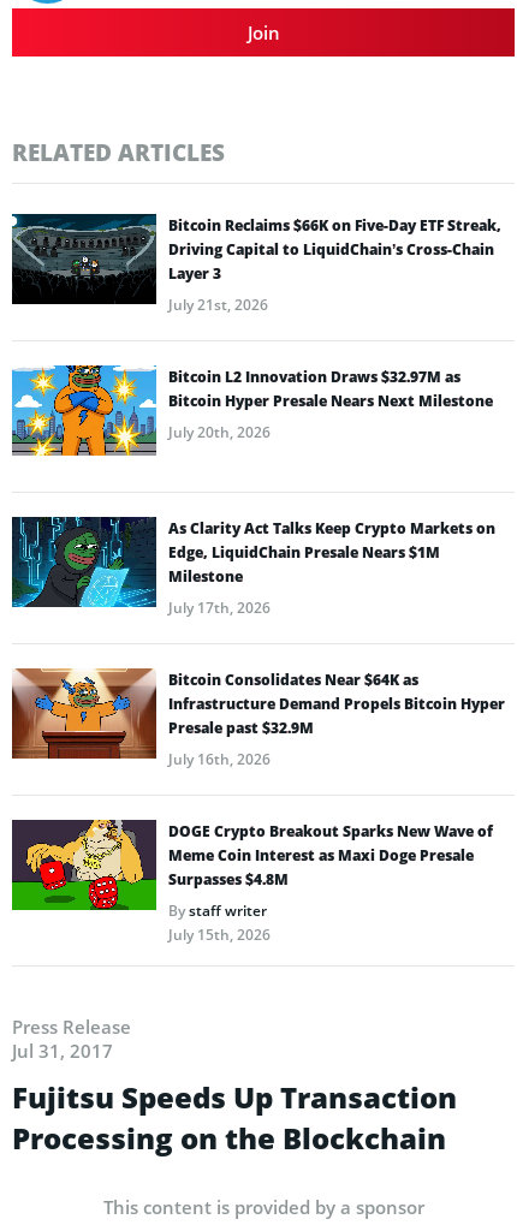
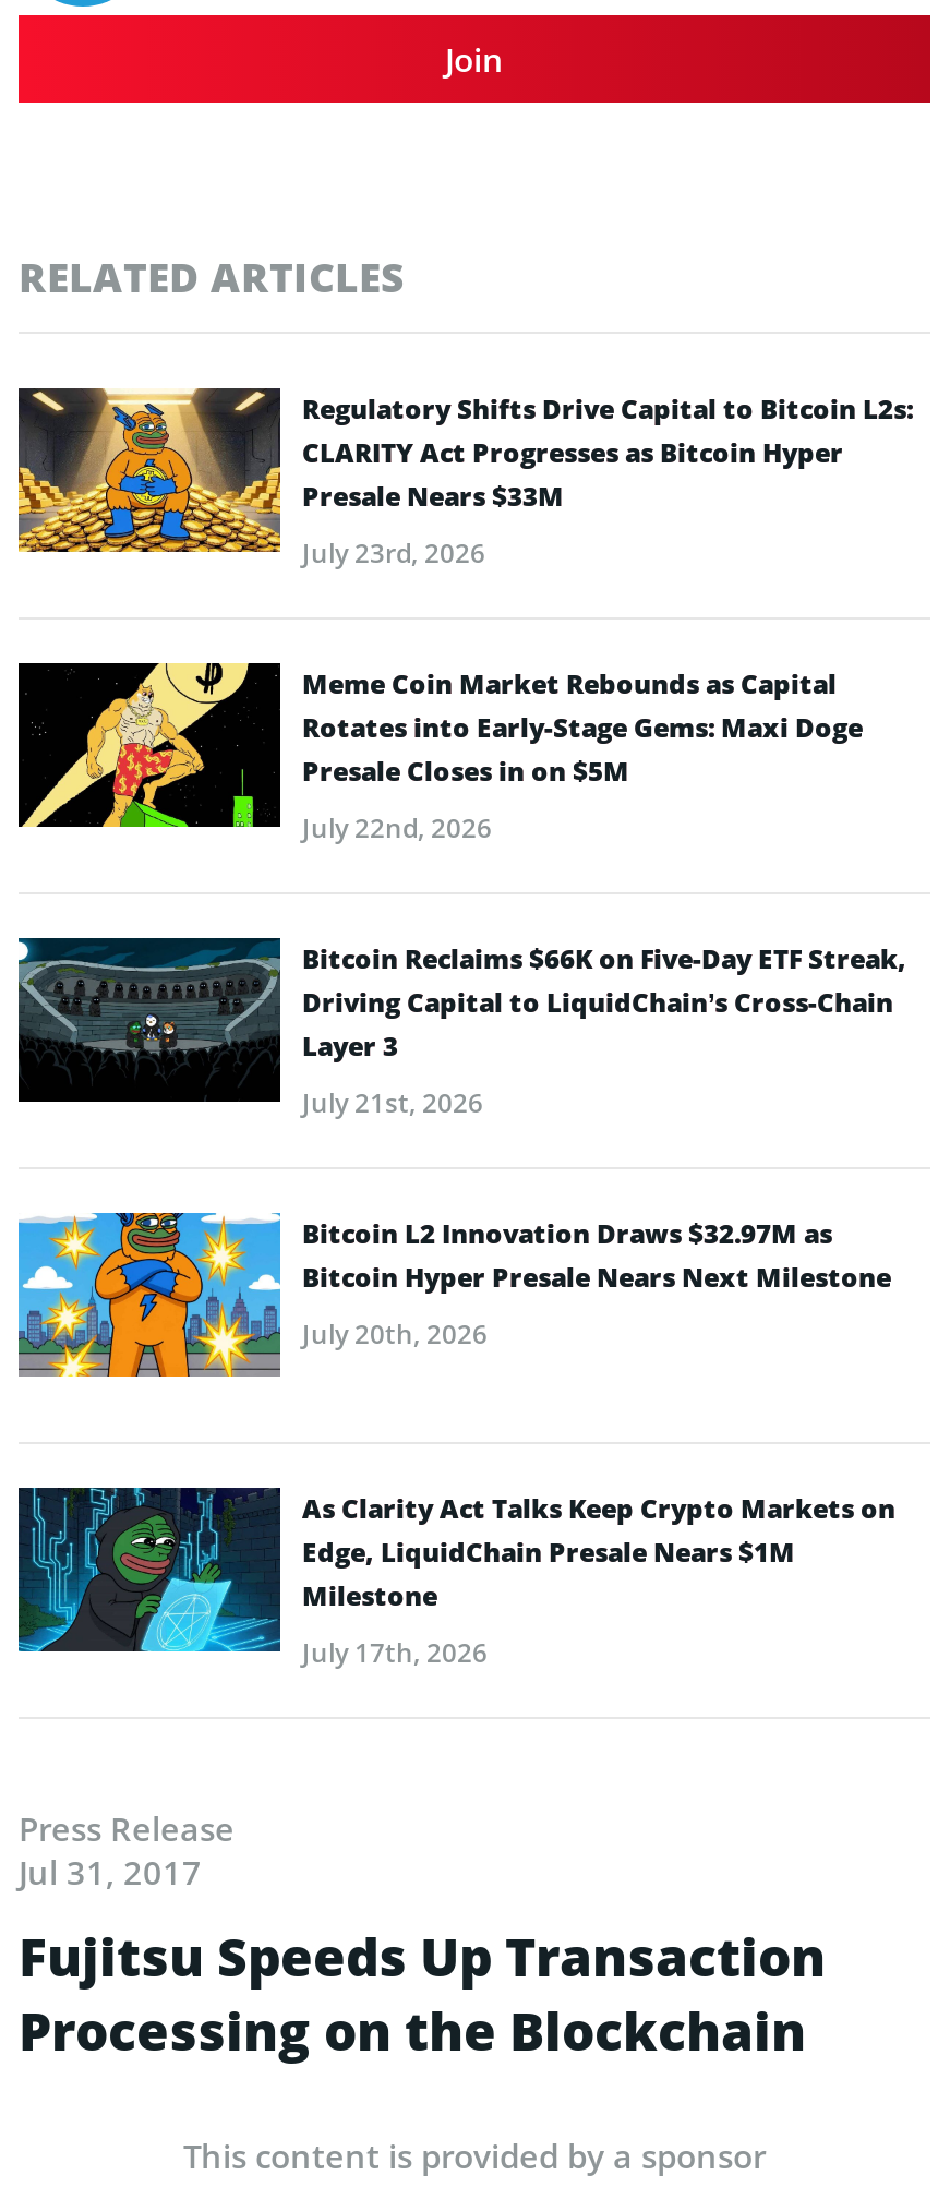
+ [image]
+ Regulatory Shifts Drive Capital to Bitcoin L2s:
+ CLARITY Act Progresses as Bitcoin Hyper
+ Presale Nears $33M
+ July 23rd, 2026

+ [image]
+ Meme Coin Market Rebounds as Capital
+ Rotates into Early-Stage Gems: Maxi Doge
+ Presale Closes in on $5M
+ July 22nd, 2026

moved down: [image] | Bitcoin Reclaims $66K on Five-Day ETF Streak, | Driving Capital to LiquidChain’s Cross-Chain | ... | Milestone | July 17th, 2026

- [image]
- Bitcoin Consolidates Near $64K as
- Infrastructure Demand Propels Bitcoin Hyper
- Presale past $32.9M
- July 16th, 2026

- [image]
- DOGE Crypto Breakout Sparks New Wave of
- Meme Coin Interest as Maxi Doge Presale
- Surpasses $4.8M
- By staff writer
- July 15th, 2026
